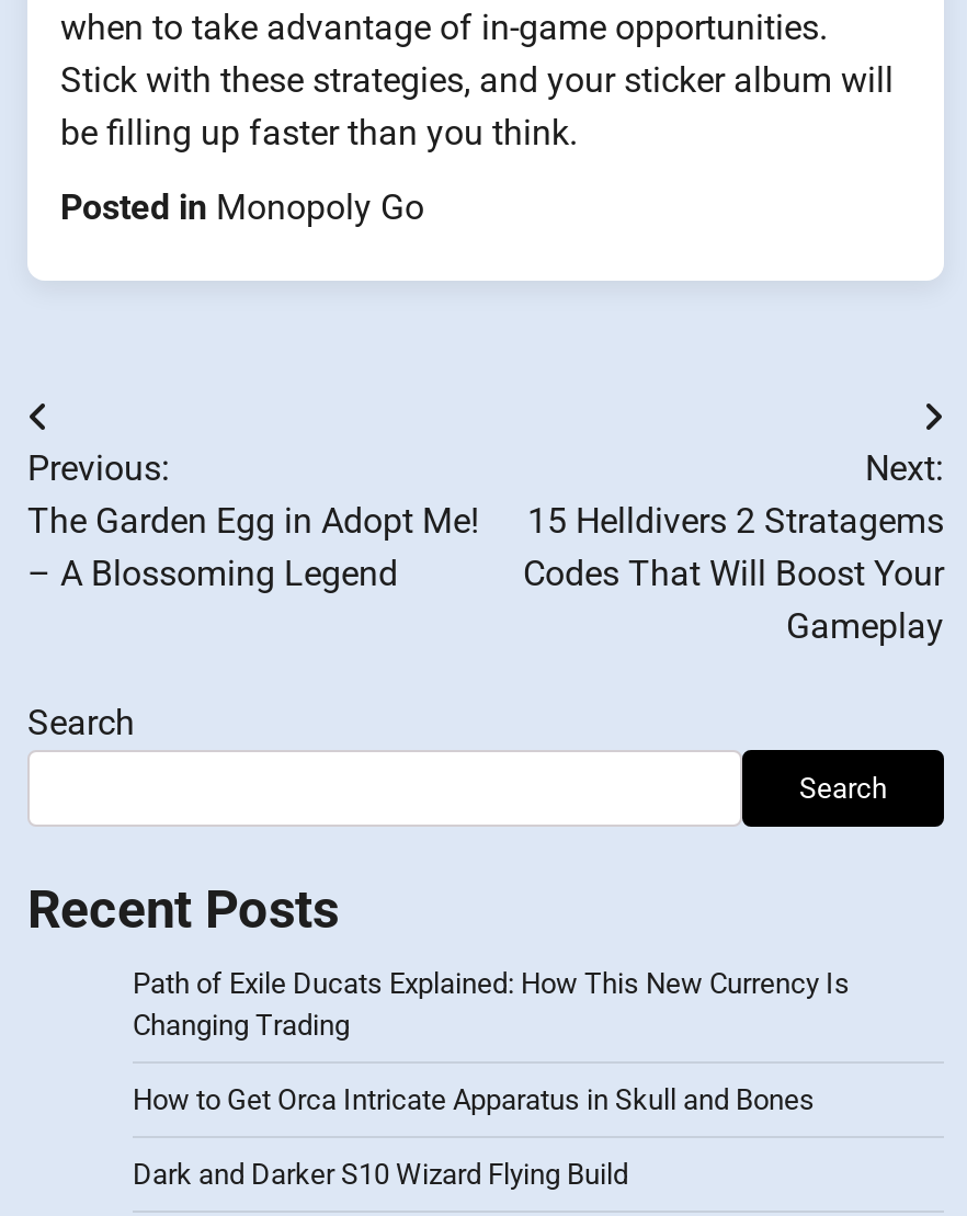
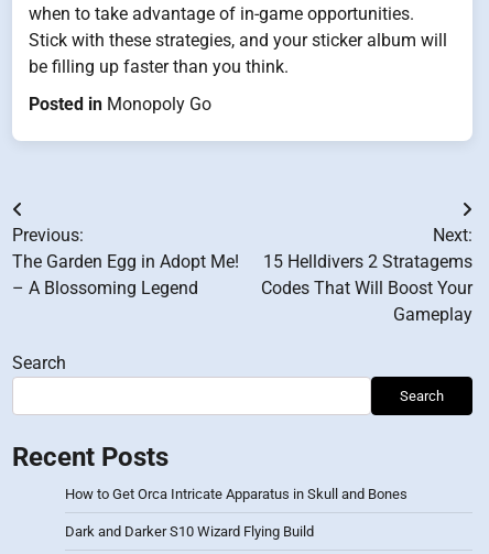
- Path of Exile Ducats Explained: How This New Currency Is
- Changing Trading
